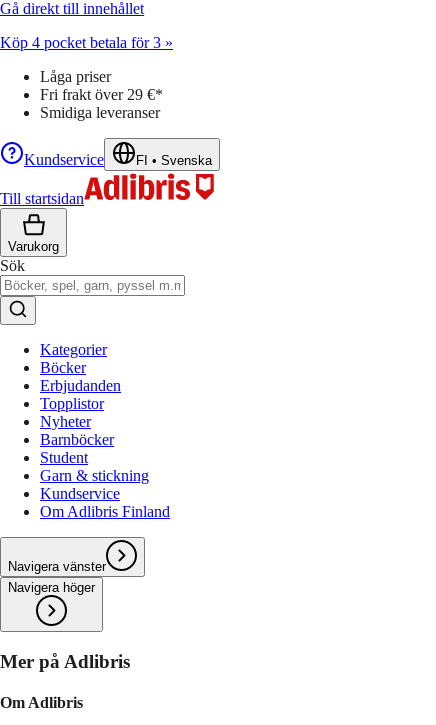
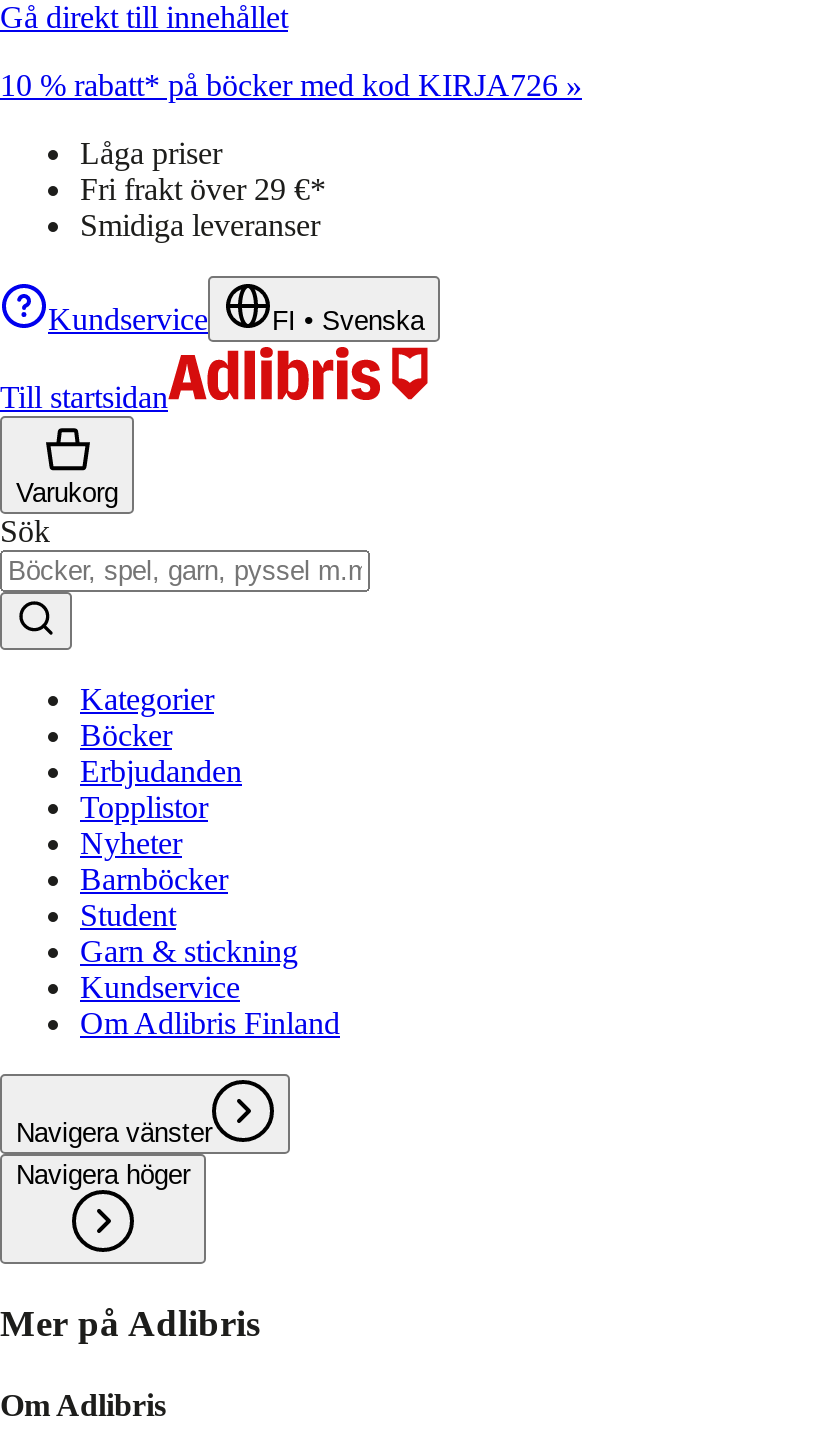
- Köp 4 pocket betala för 3 »
+ 10 % rabatt* på böcker med kod KIRJA726 »
